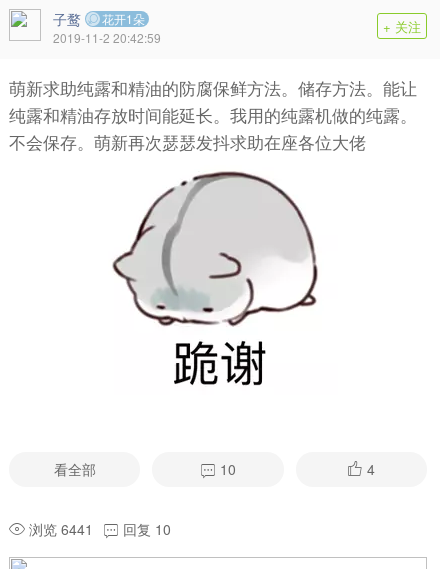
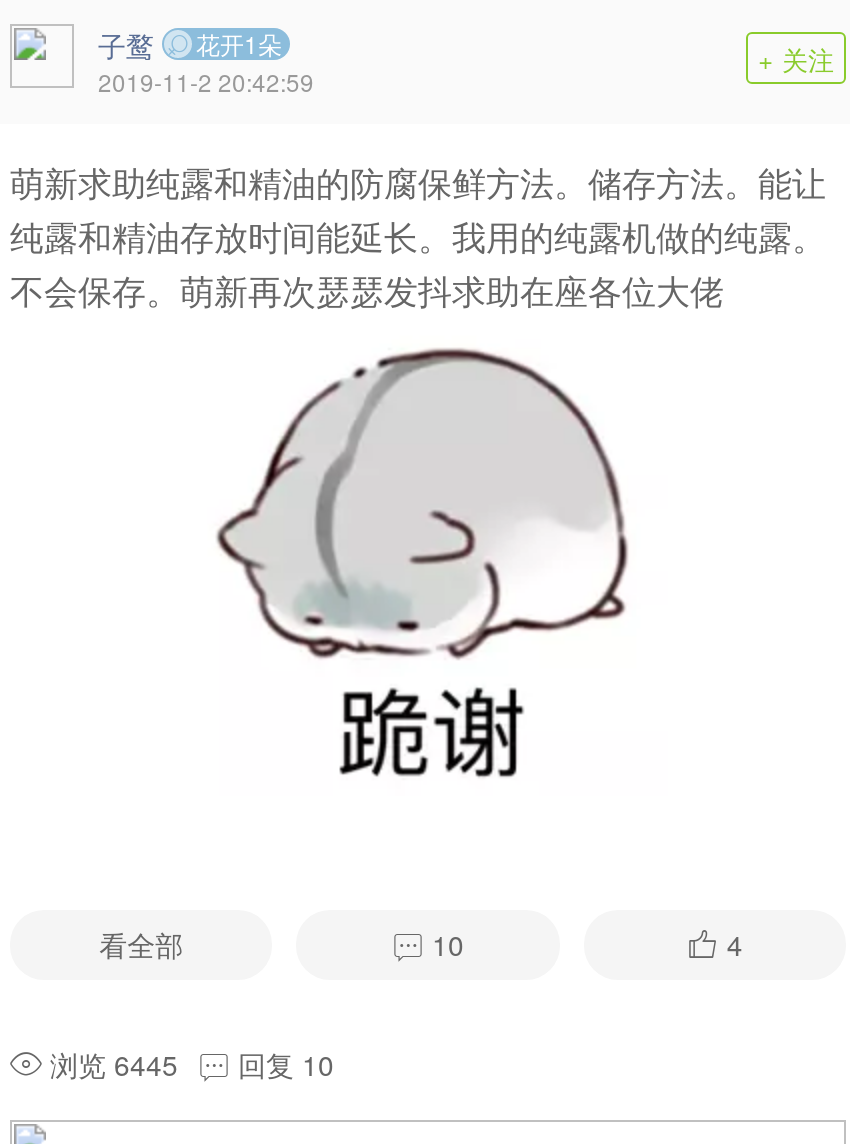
- 浏览 6441 回复 10
+ 浏览 6445 回复 10
